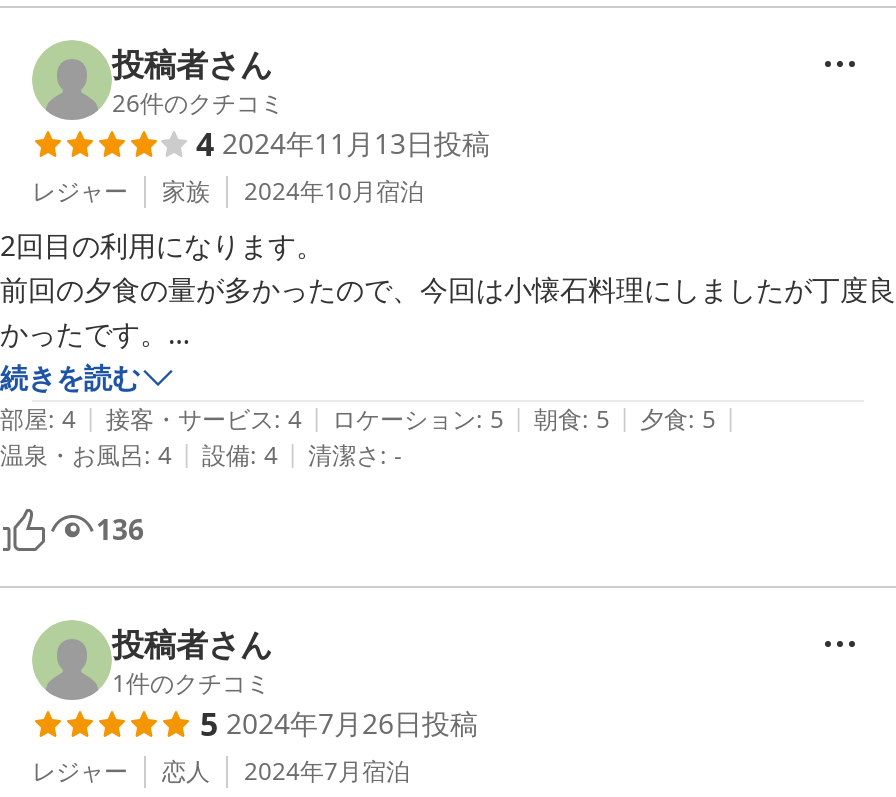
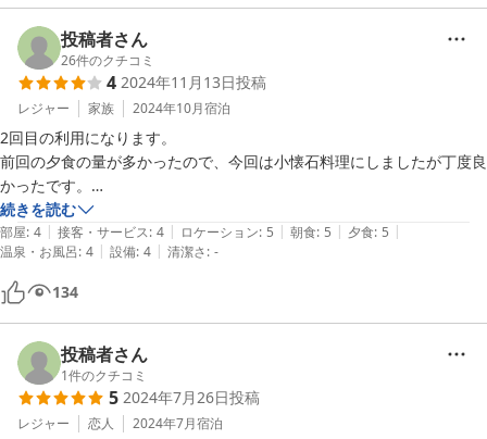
- 136
+ 134
